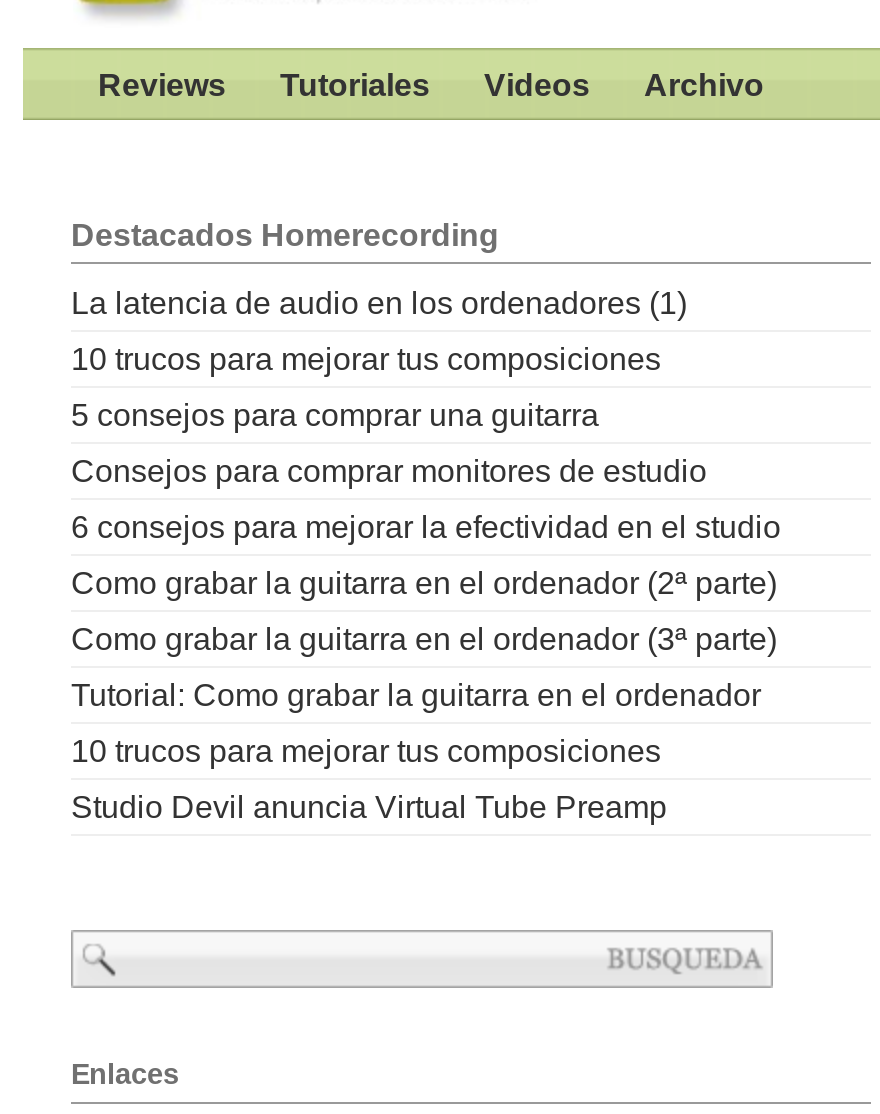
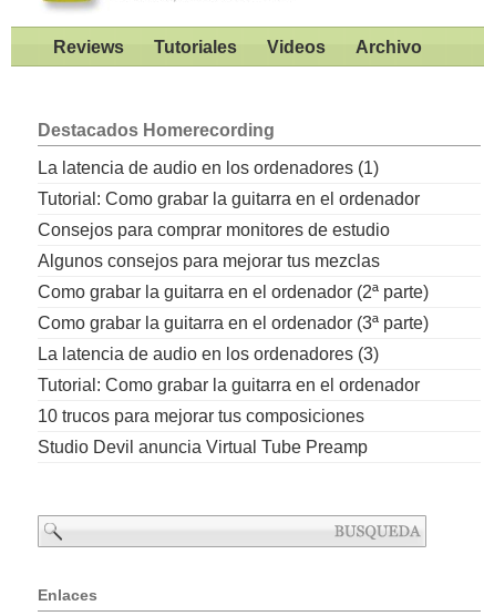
- 10 trucos para mejorar tus composiciones
- 5 consejos para comprar una guitarra
+ Tutorial: Como grabar la guitarra en el ordenador

moved up: Consejos para comprar monitores de estudio

- 6 consejos para mejorar la efectividad en el studio
+ Algunos consejos para mejorar tus mezclas

moved up: Como grabar la guitarra en el ordenador (2ª parte) | Como grabar la guitarra en el ordenador (3ª parte)

+ La latencia de audio en los ordenadores (3)
